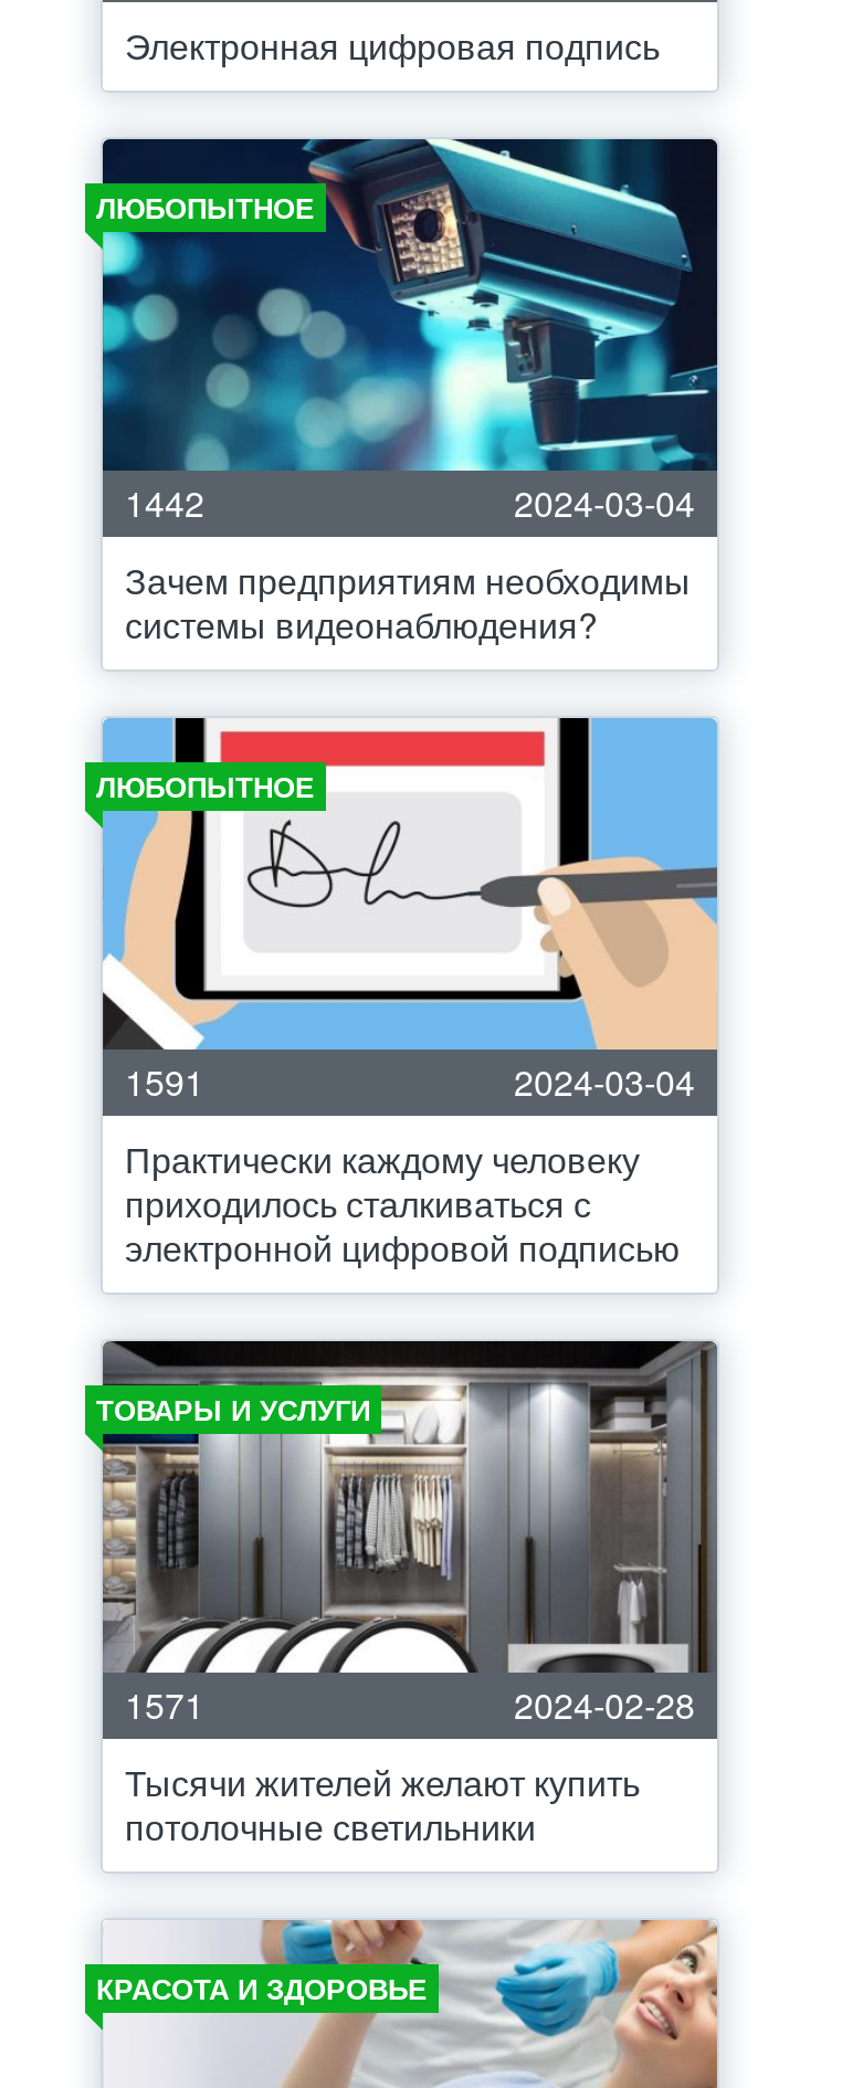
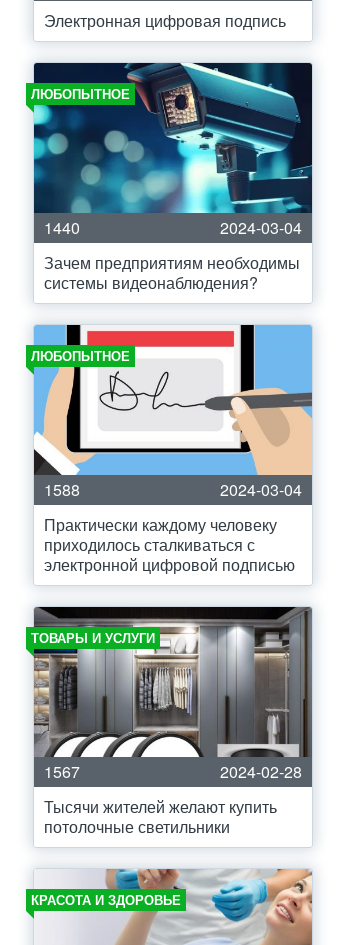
- 1442
+ 1440

- 1591
+ 1588

- 1571
+ 1567
